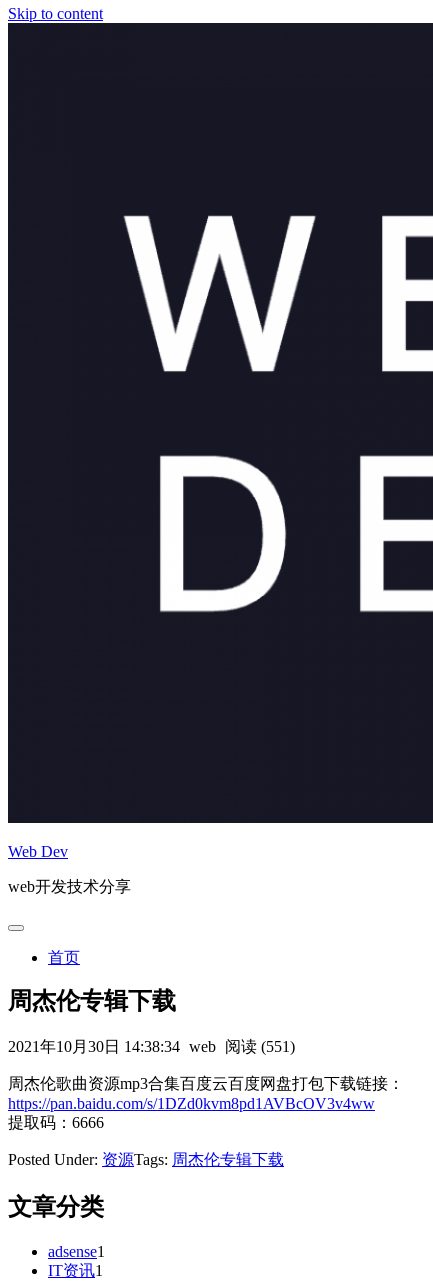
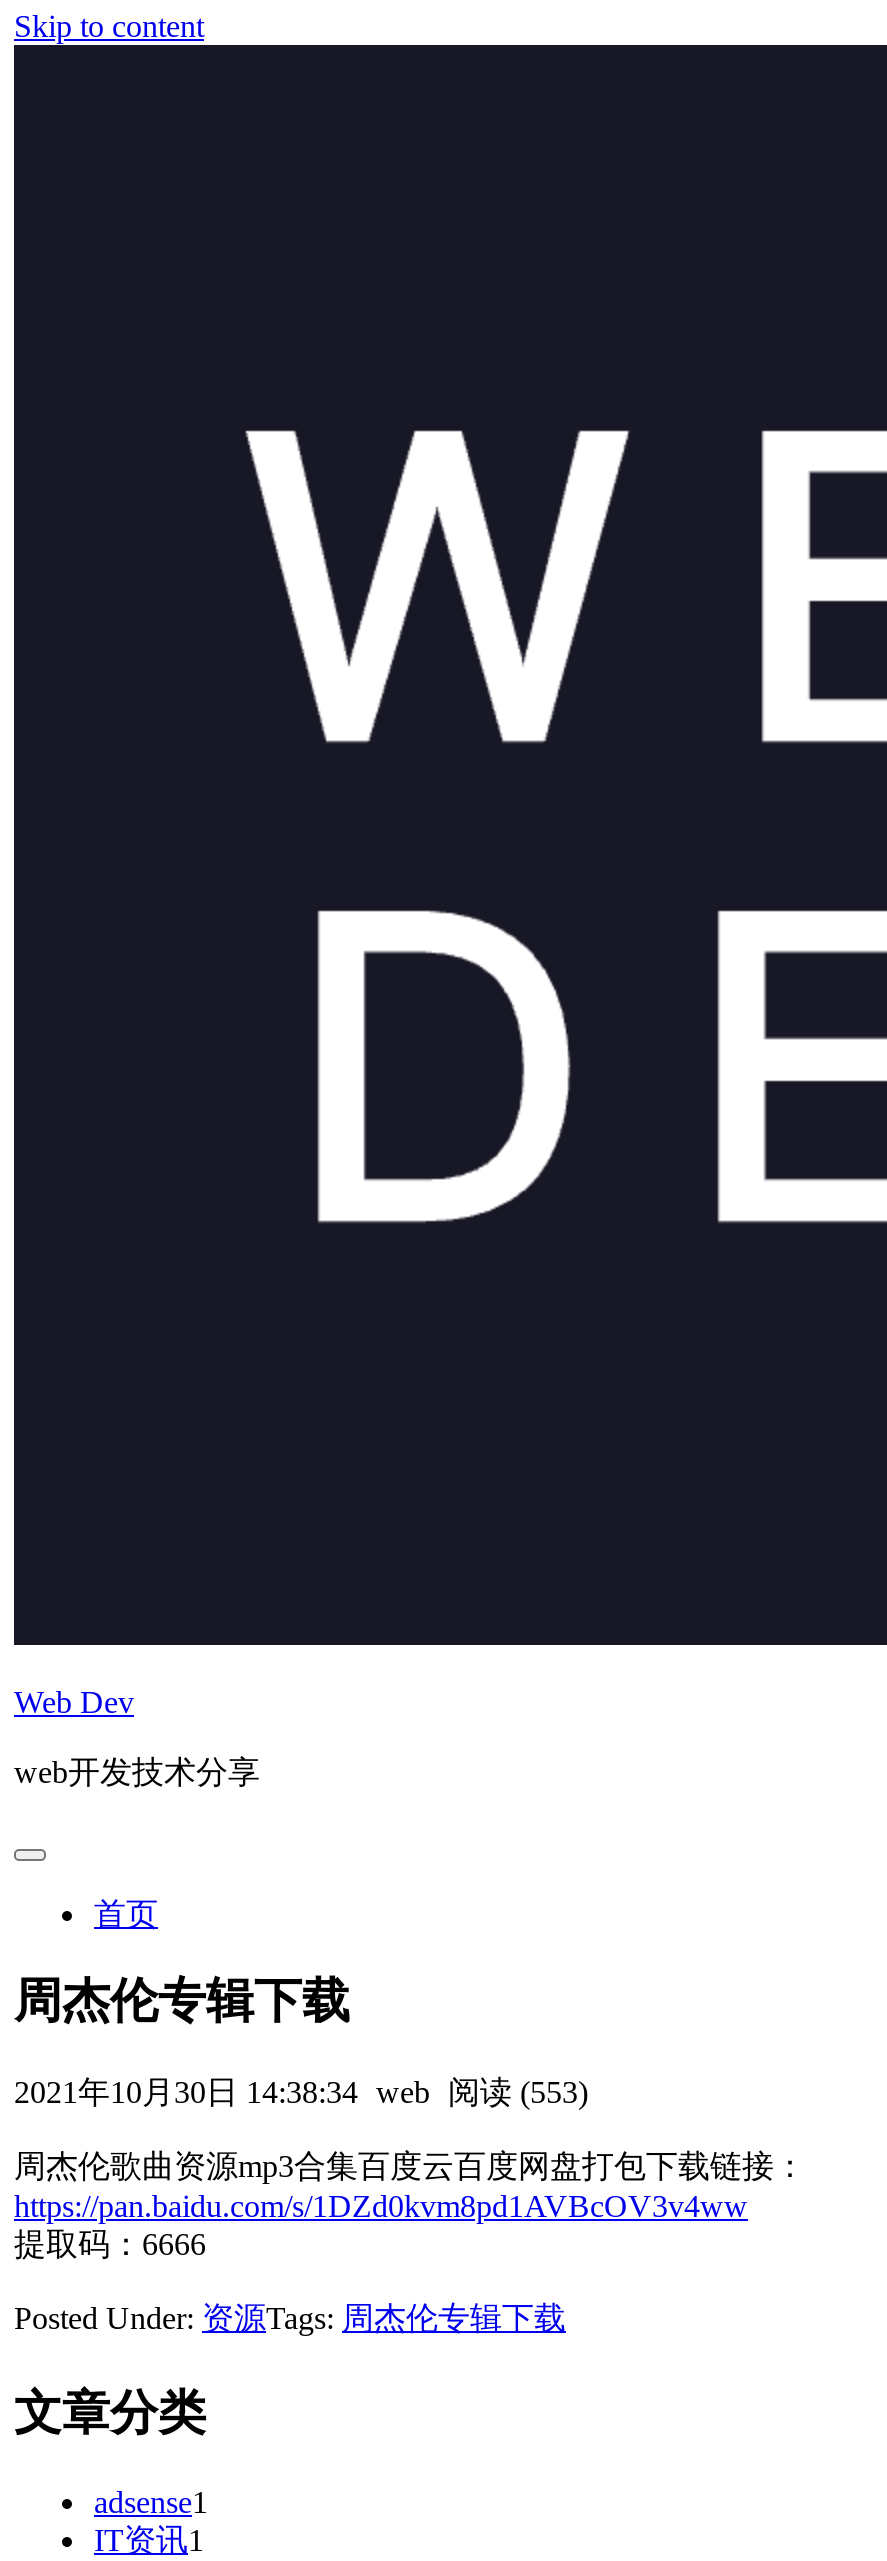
- 2021年10月30日 14:38:34 web 阅读 (551)
+ 2021年10月30日 14:38:34 web 阅读 (553)
